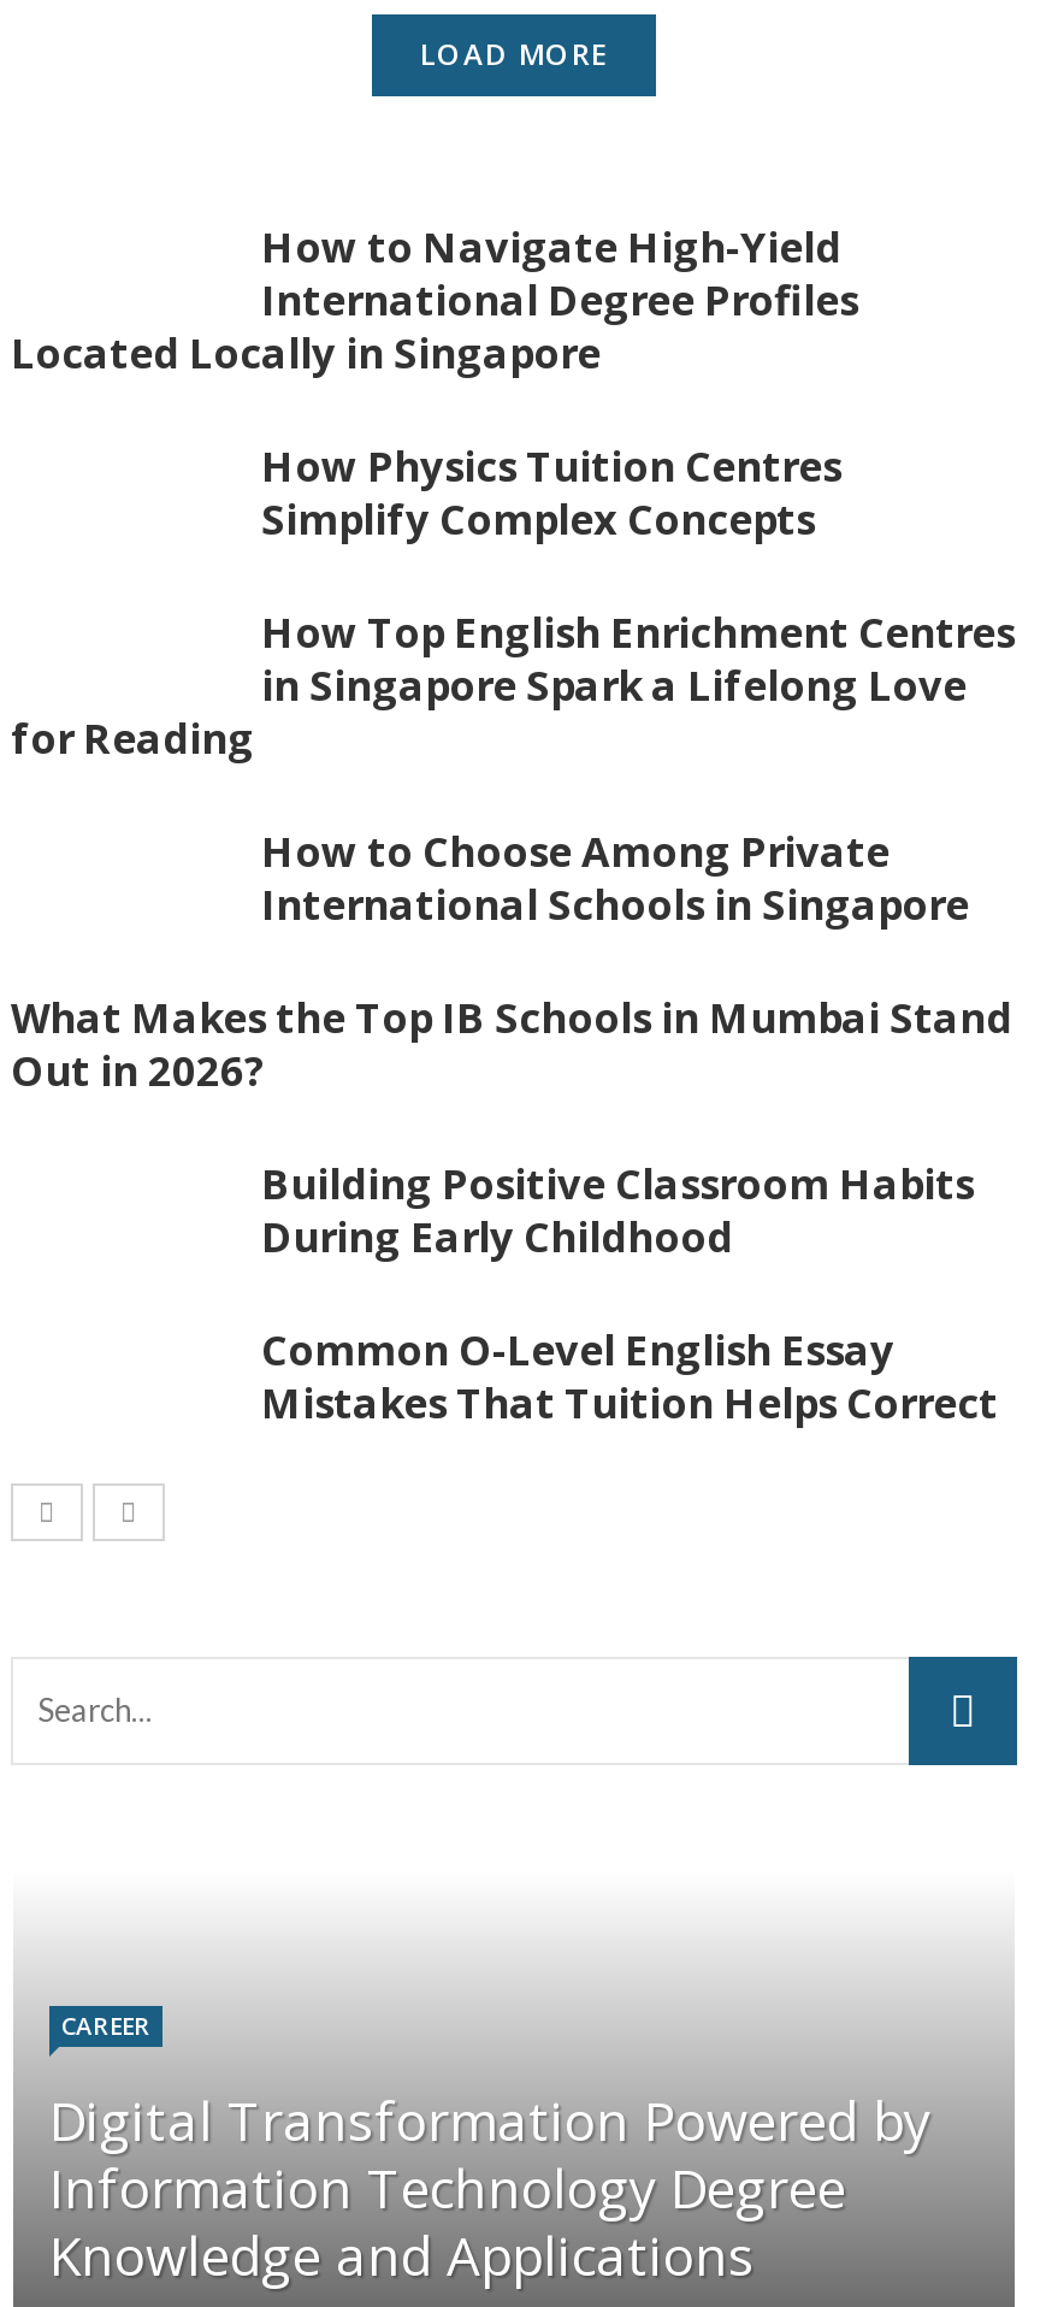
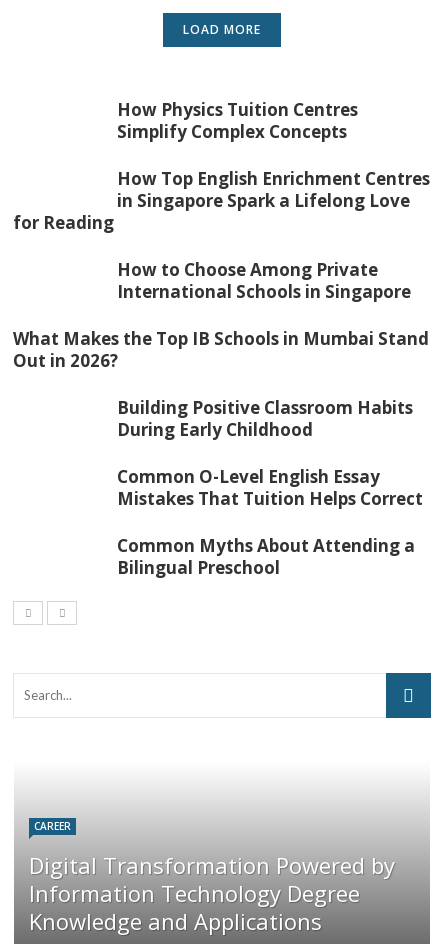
- How to Navigate High-Yield
- International Degree Profiles
- Located Locally in Singapore

moved up: How Physics Tuition Centres | Simplify Complex Concepts | How Top English Enrichment Centres | ... | Common O-Level English Essay | Mistakes That Tuition Helps Correct

+ Common Myths About Attending a
+ Bilingual Preschool
